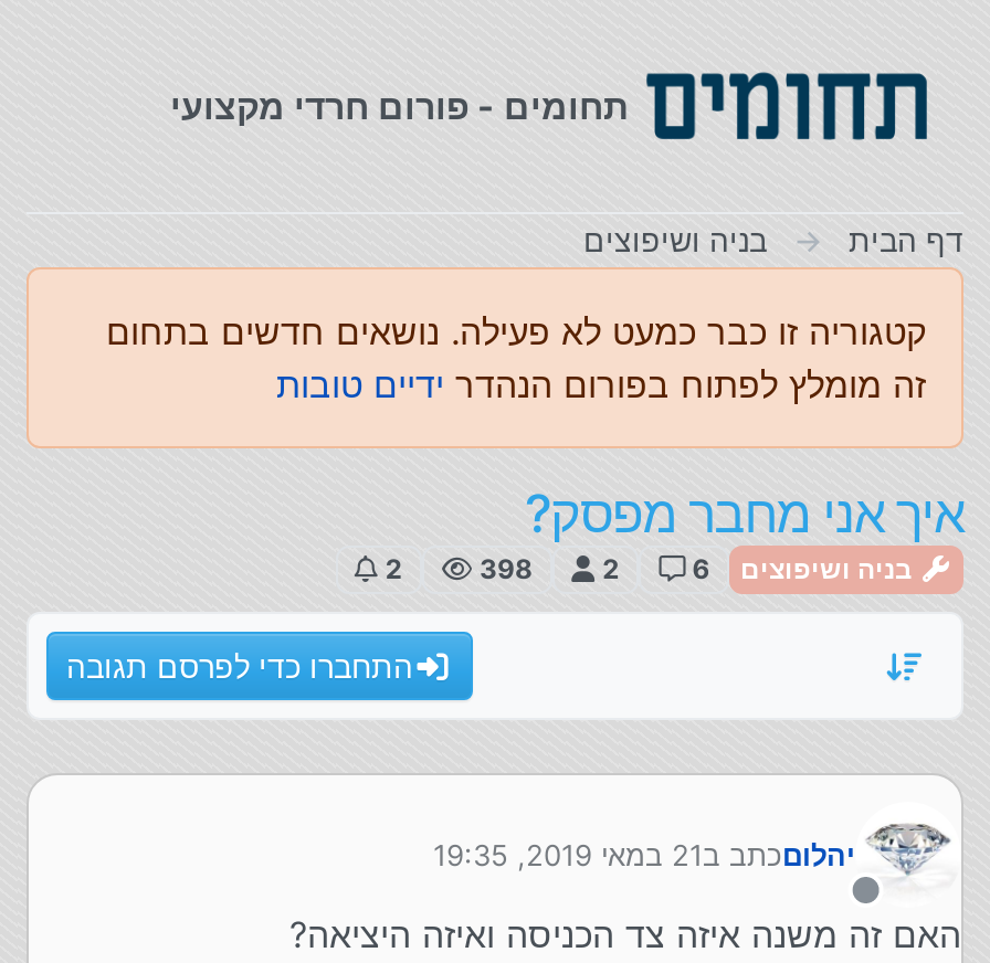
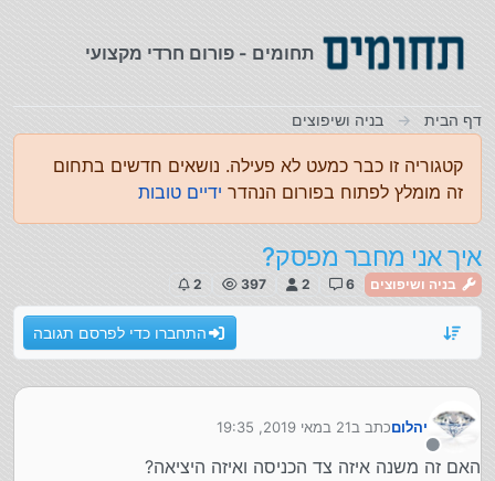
- 398
+ 397
